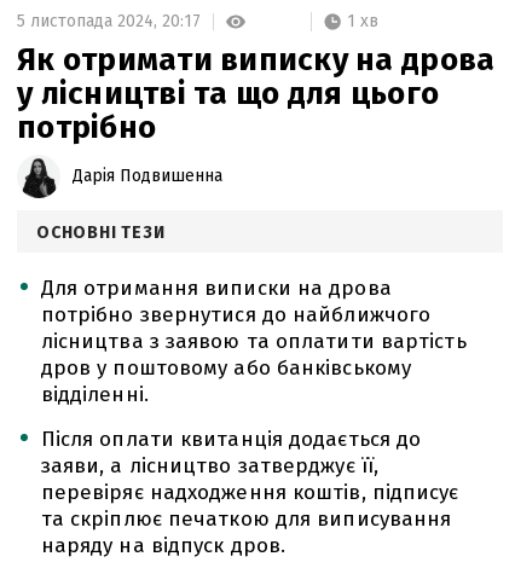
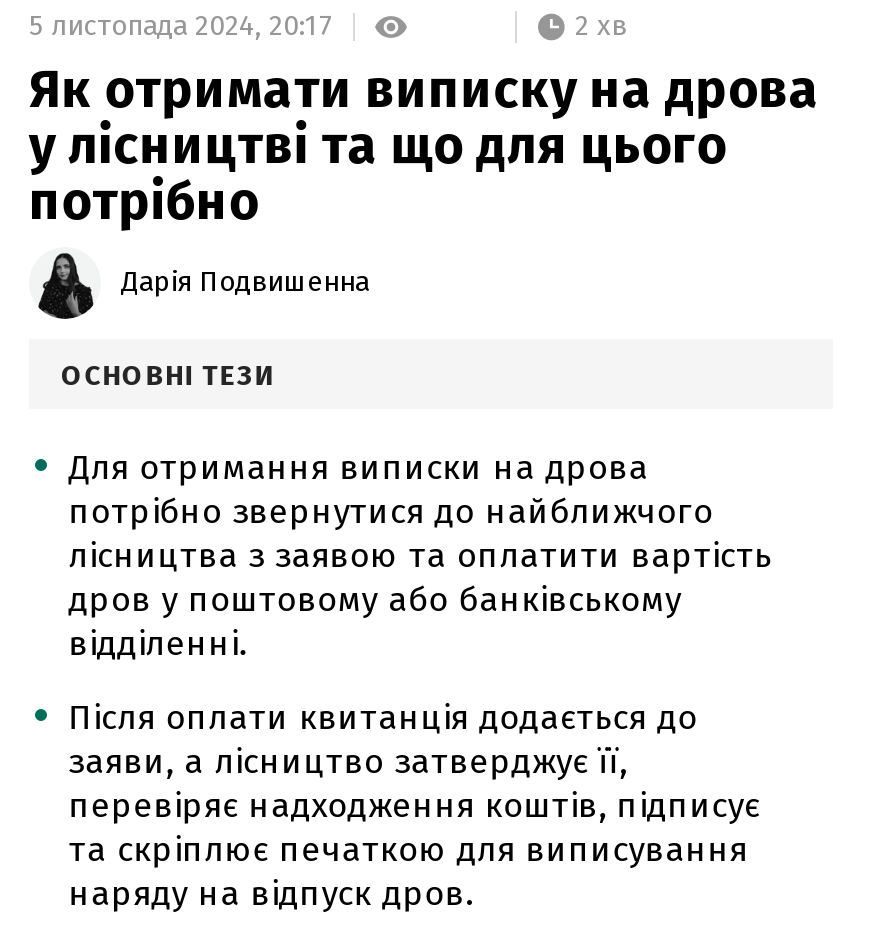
- 1 хв
+ 2 хв
